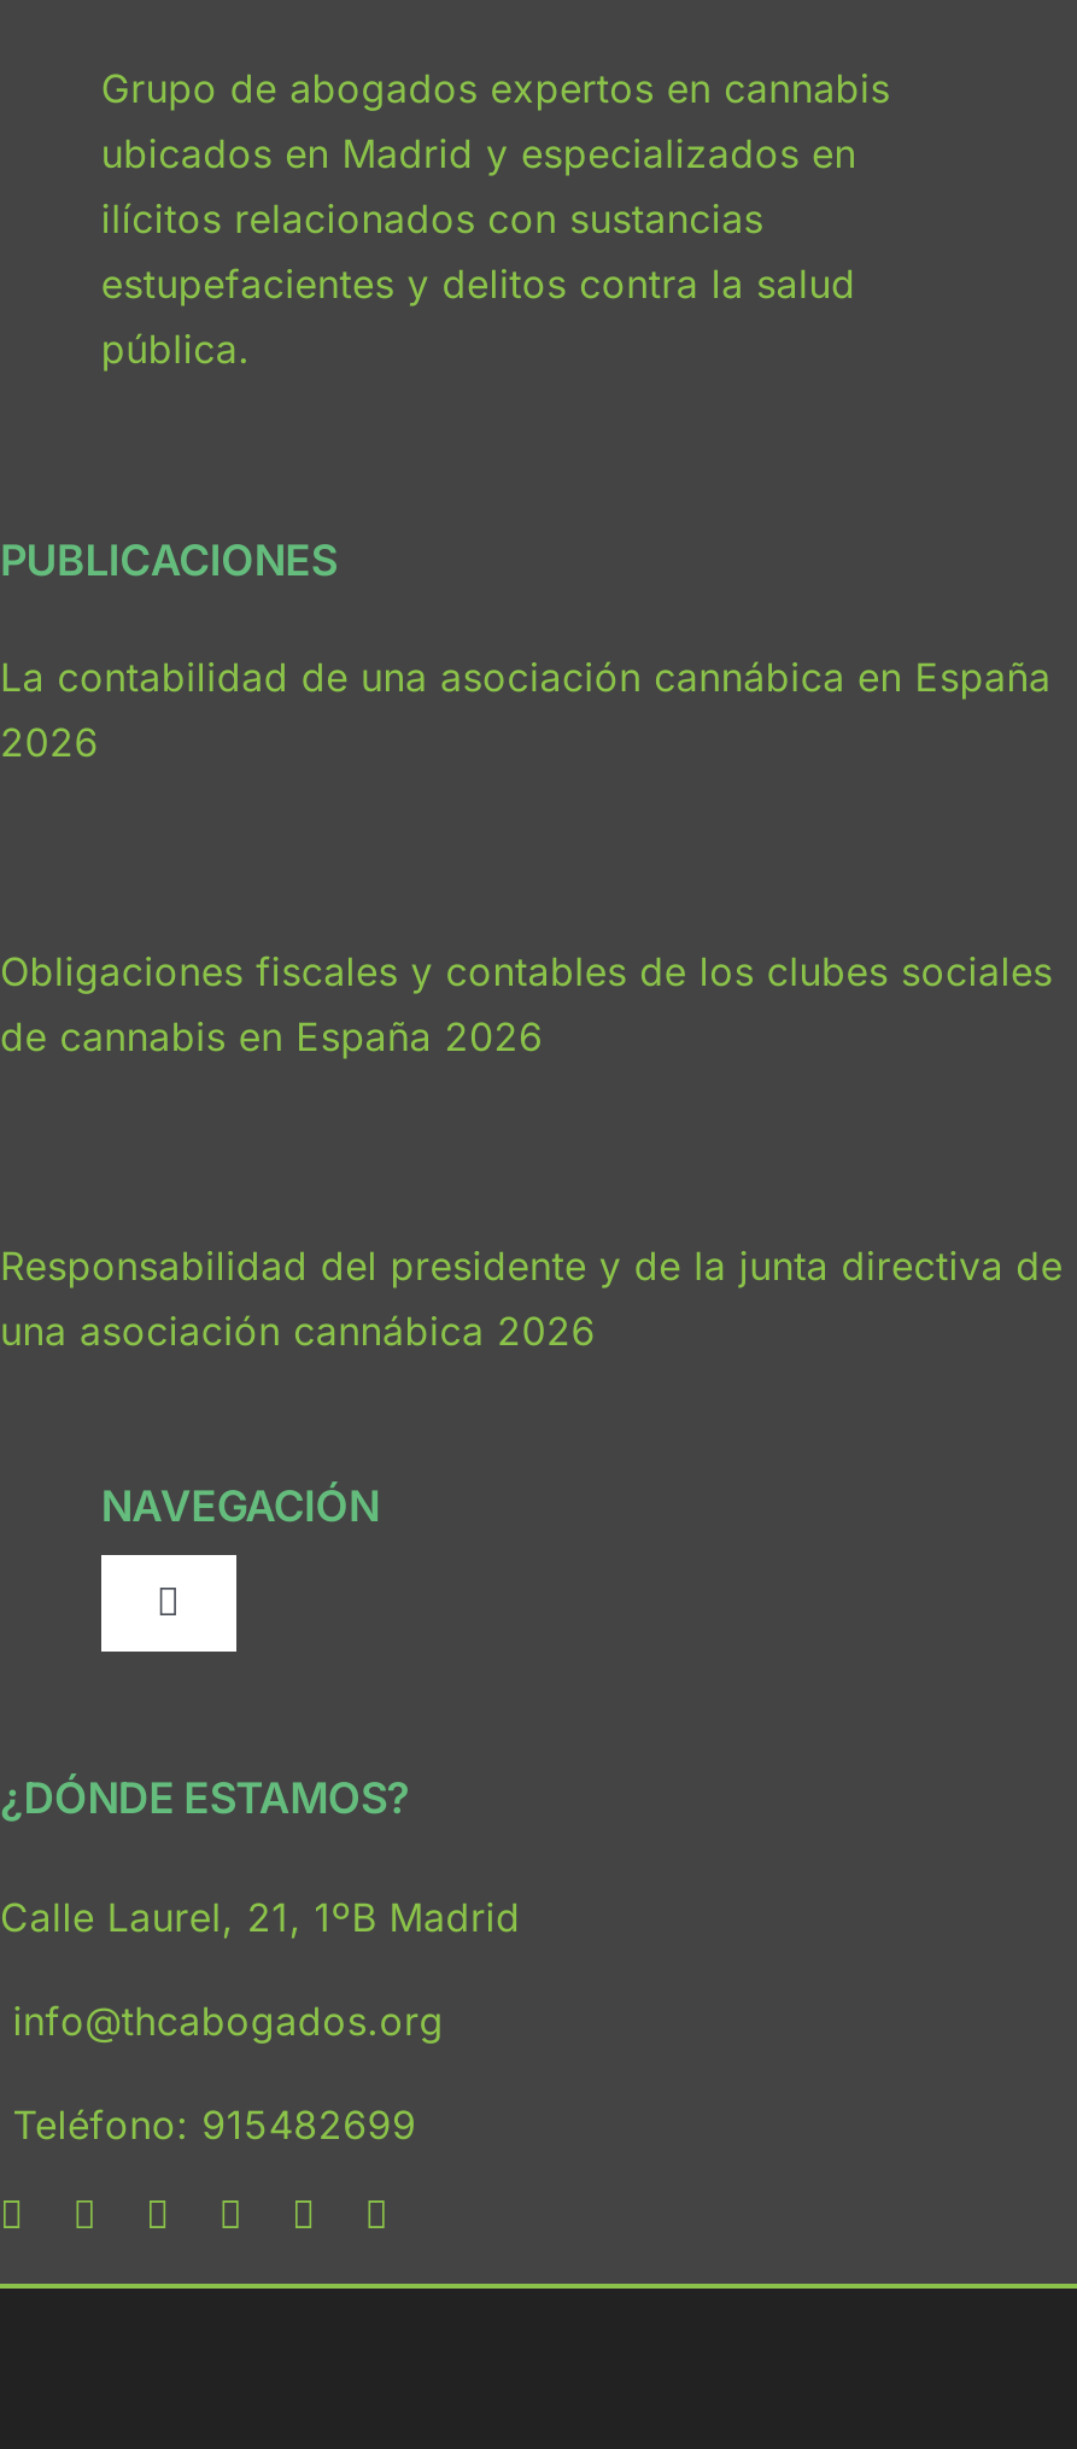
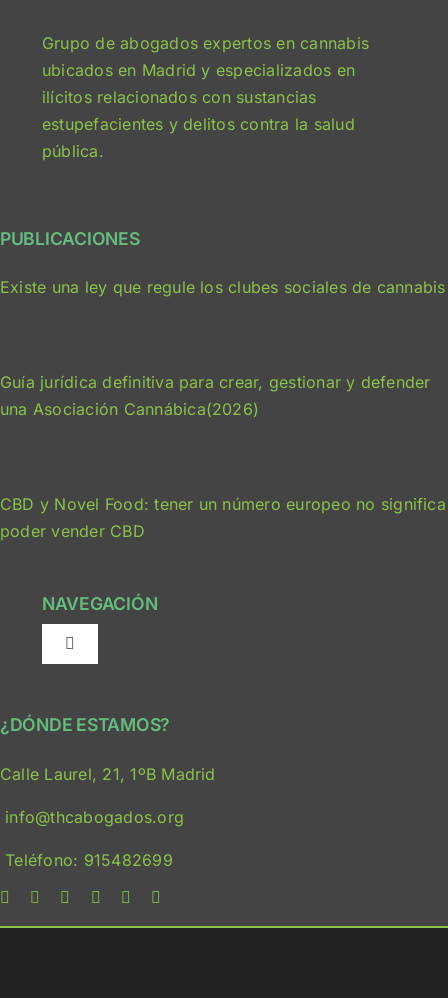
- La contabilidad de una asociación cannábica en España
- 2026
+ Existe una ley que regule los clubes sociales de cannabis

- Obligaciones fiscales y contables de los clubes sociales
- de cannabis en España 2026
+ Guía jurídica definitiva para crear, gestionar y defender
+ una Asociación Cannábica(2026)

- Responsabilidad del presidente y de la junta directiva de
- una asociación cannábica 2026
+ CBD y Novel Food: tener un número europeo no significa
+ poder vender CBD
